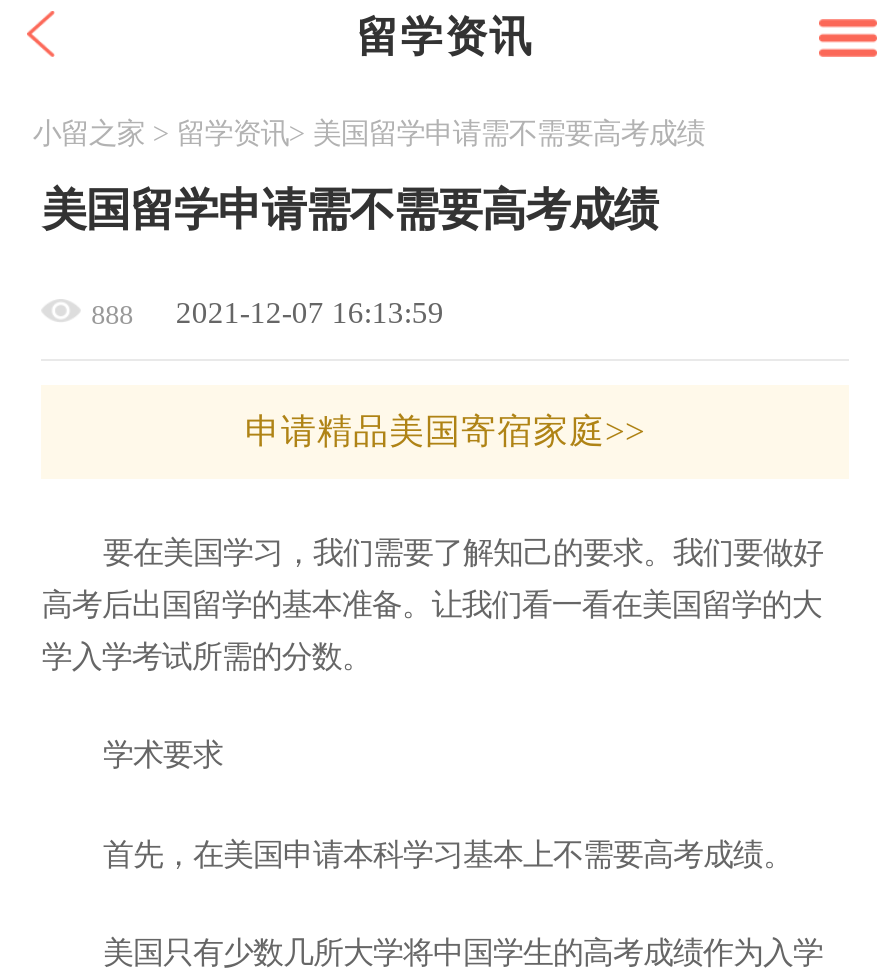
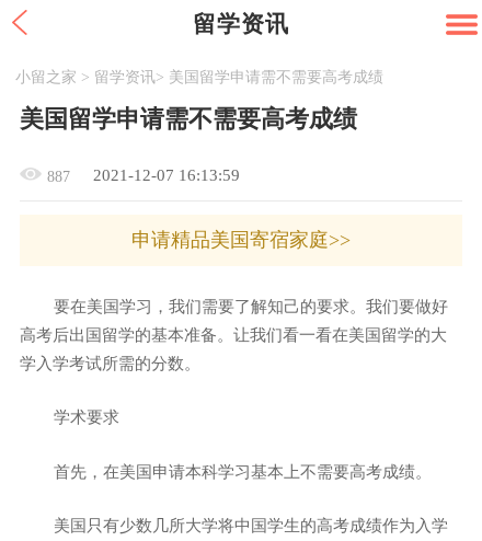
- 888 2021-12-07 16:13:59
+ 887 2021-12-07 16:13:59
